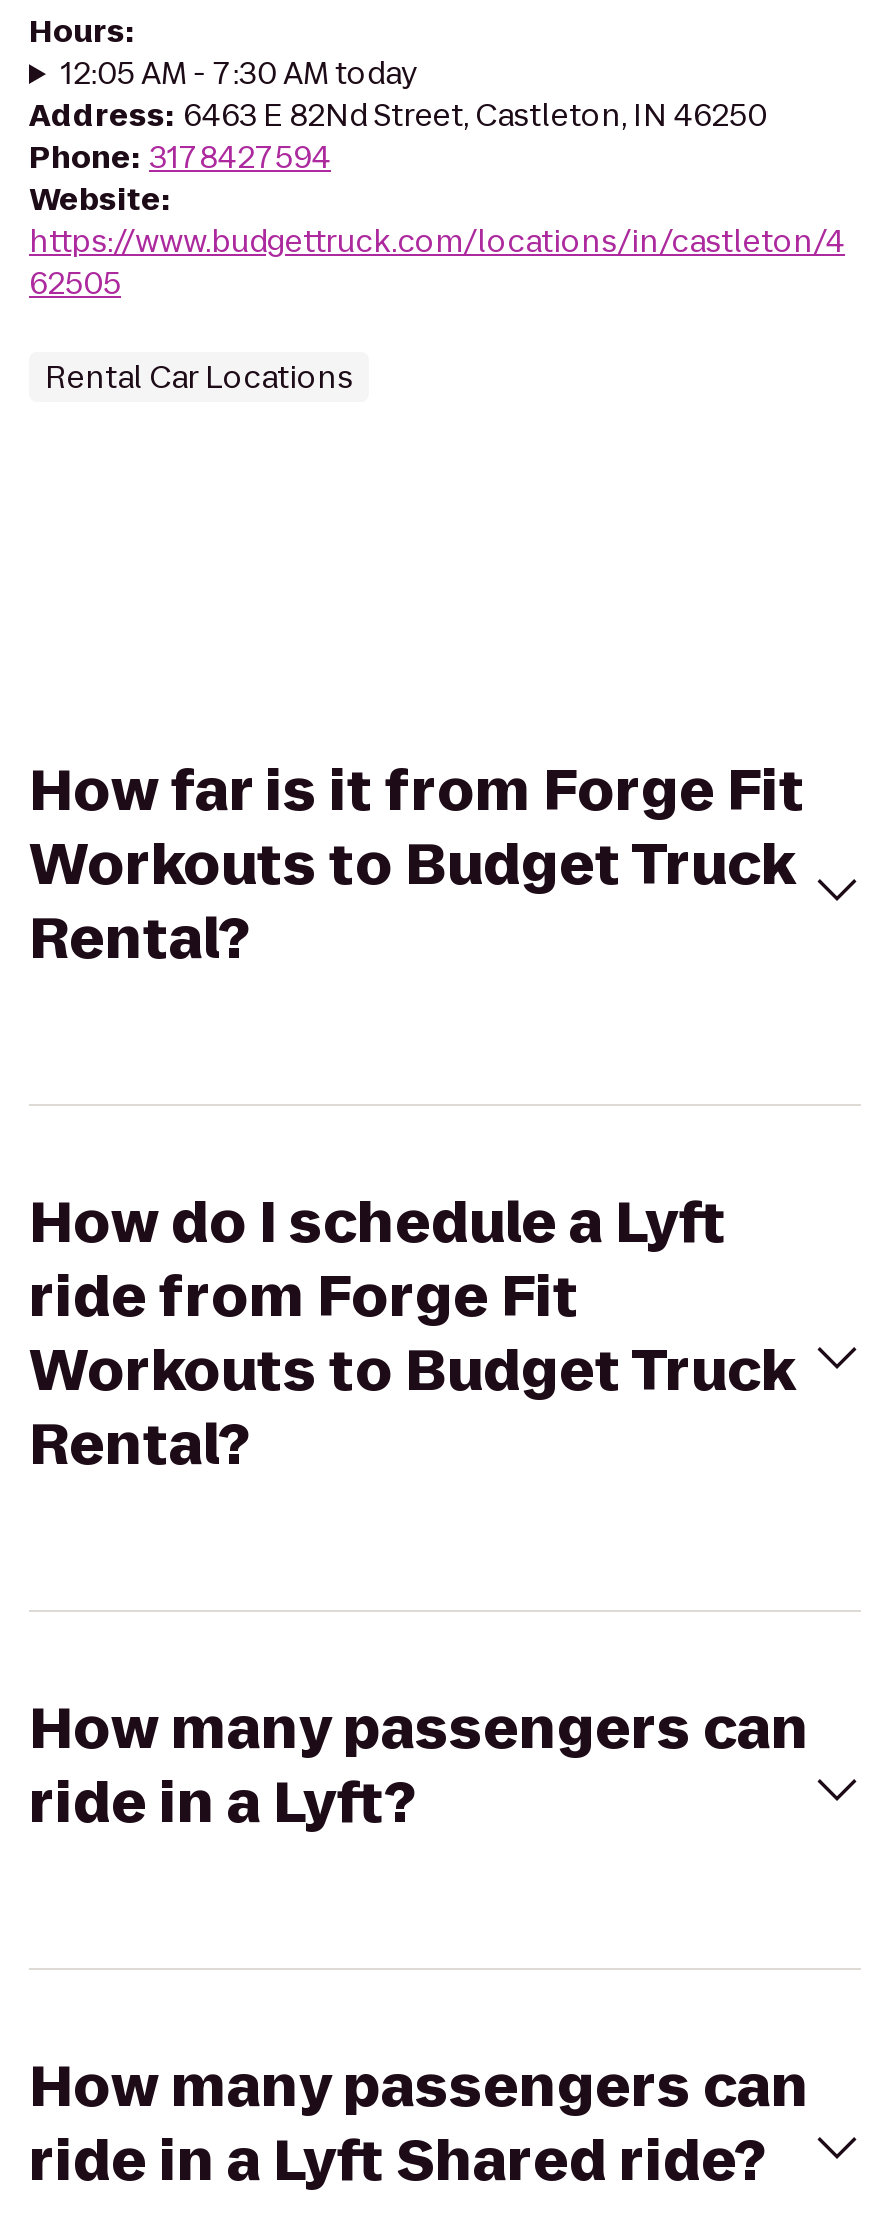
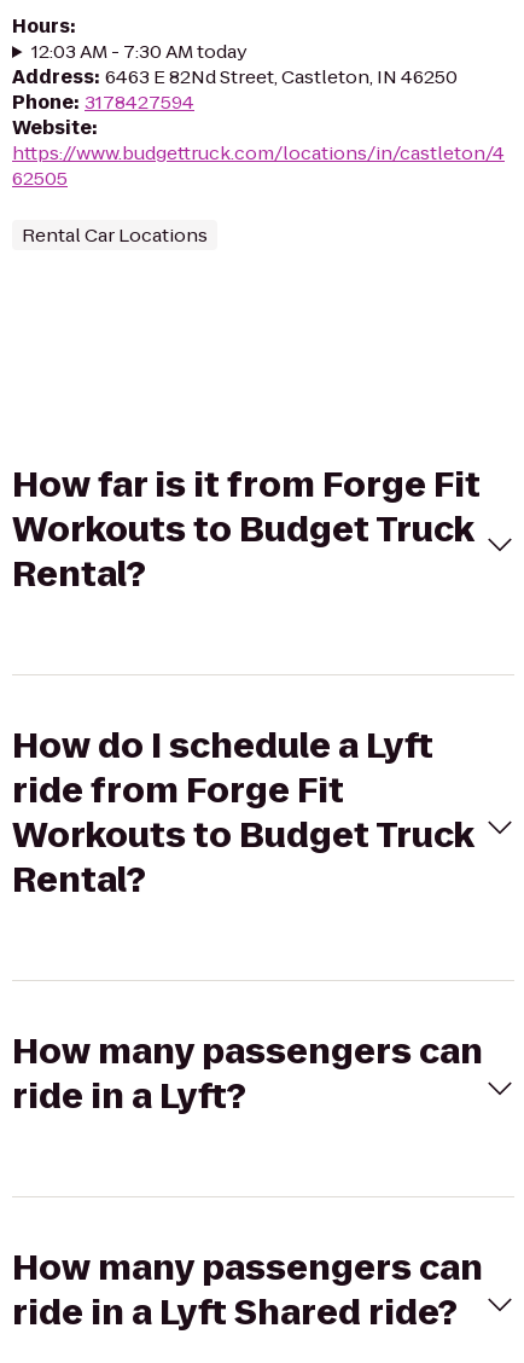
- 12:05 AM - 7:30 AM today
+ 12:03 AM - 7:30 AM today
